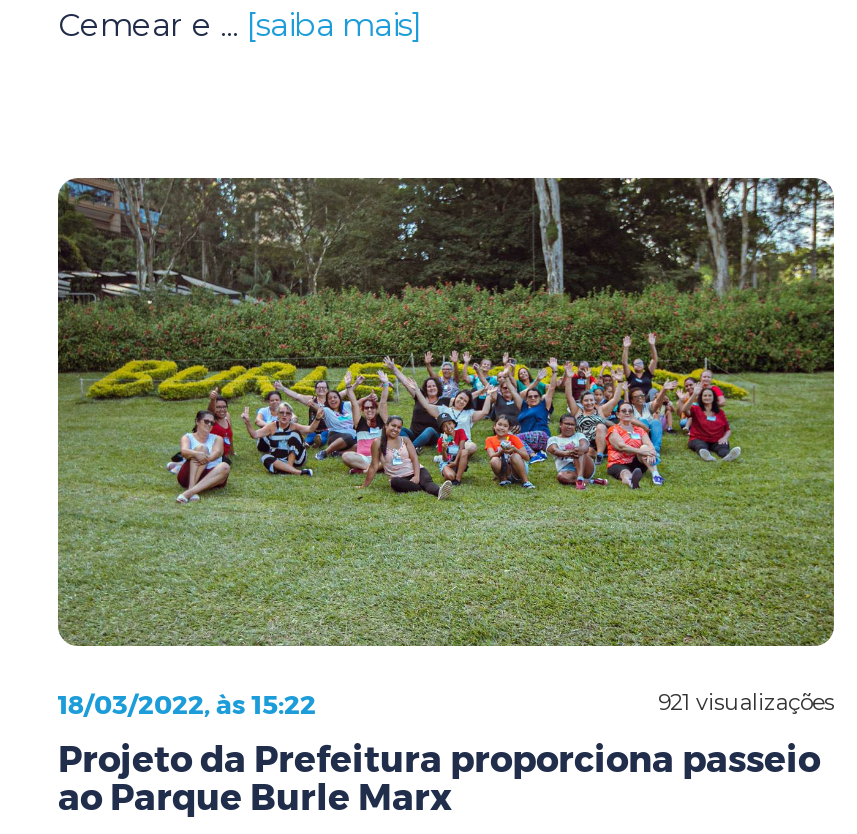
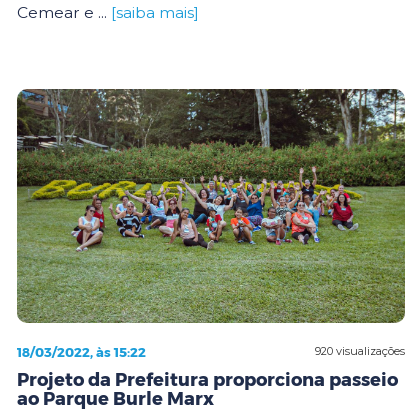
- 921 visualizações
+ 920 visualizações
